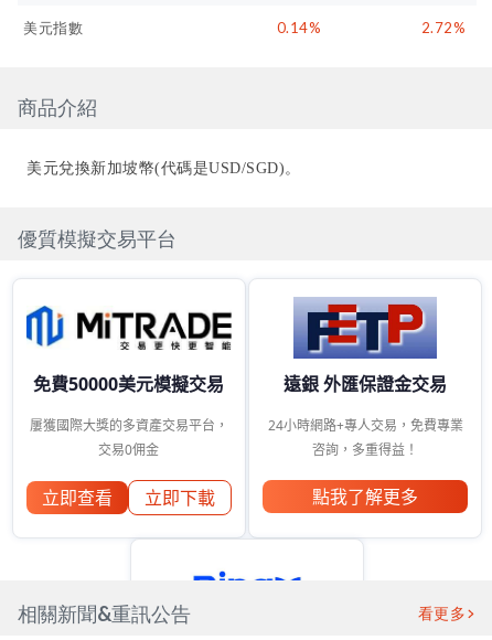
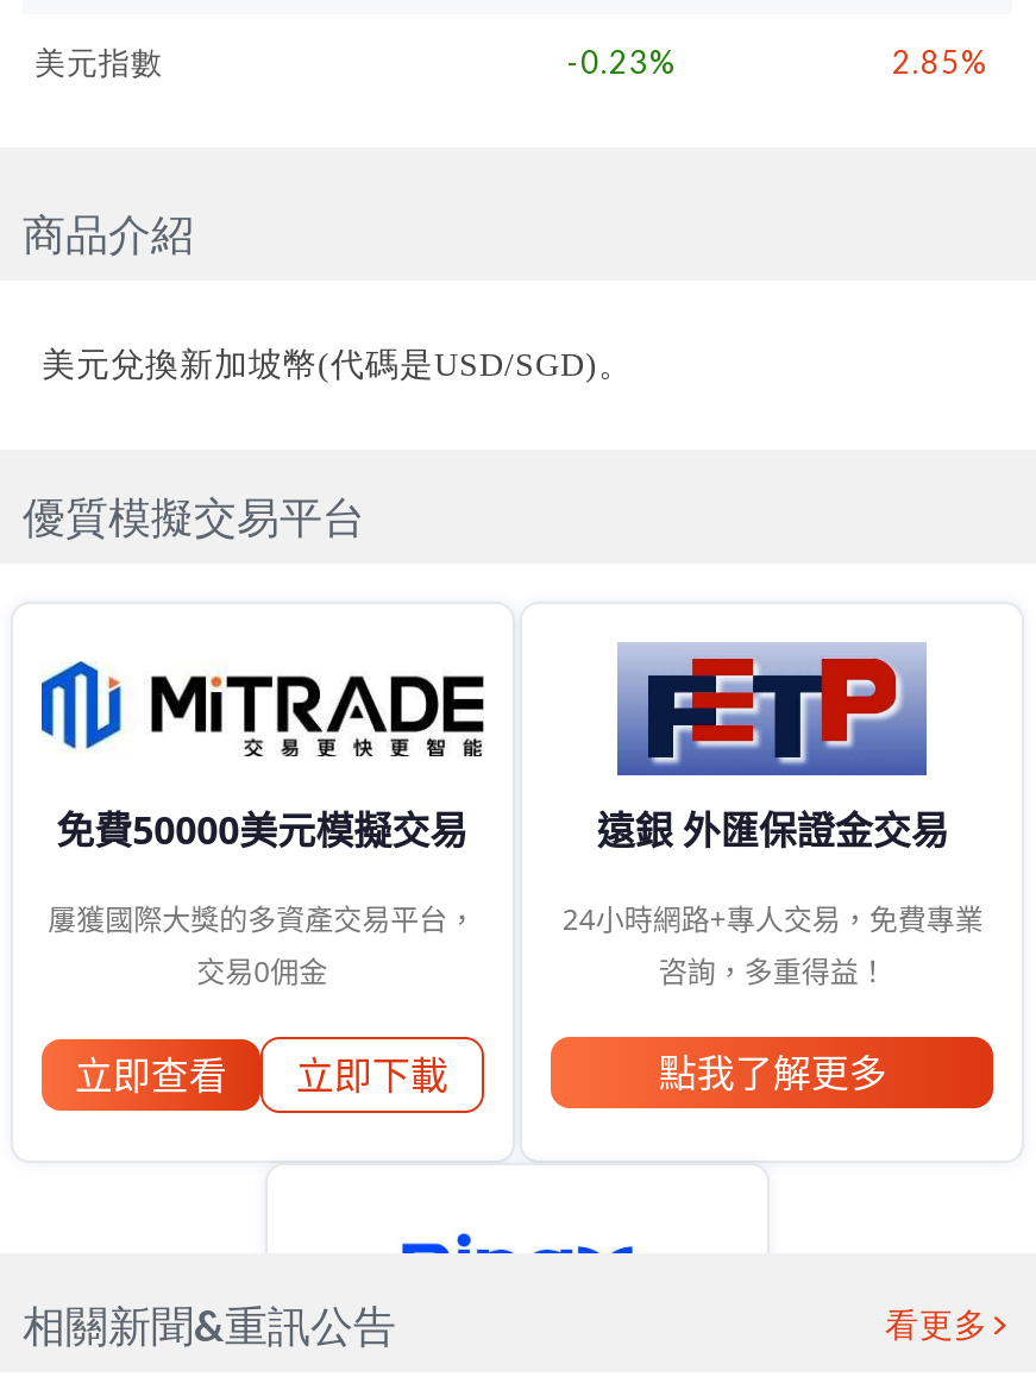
- 0.14%
+ -0.23%

- 2.72%
+ 2.85%
